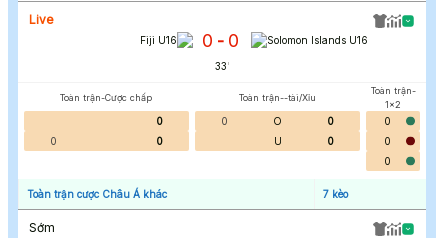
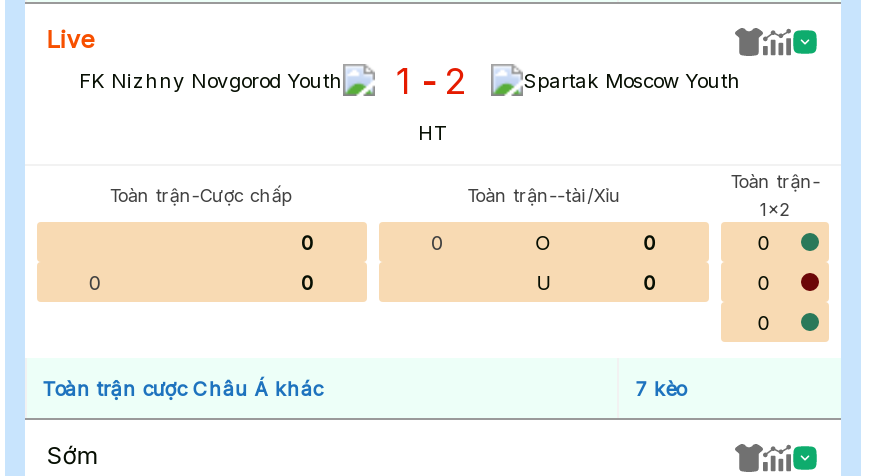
- Fiji U16
- 0 - 0
- Solomon Islands U16
+ FK Nizhny Novgorod Youth
+ 1 - 2
+ Spartak Moscow Youth

- 33 '
+ HT
